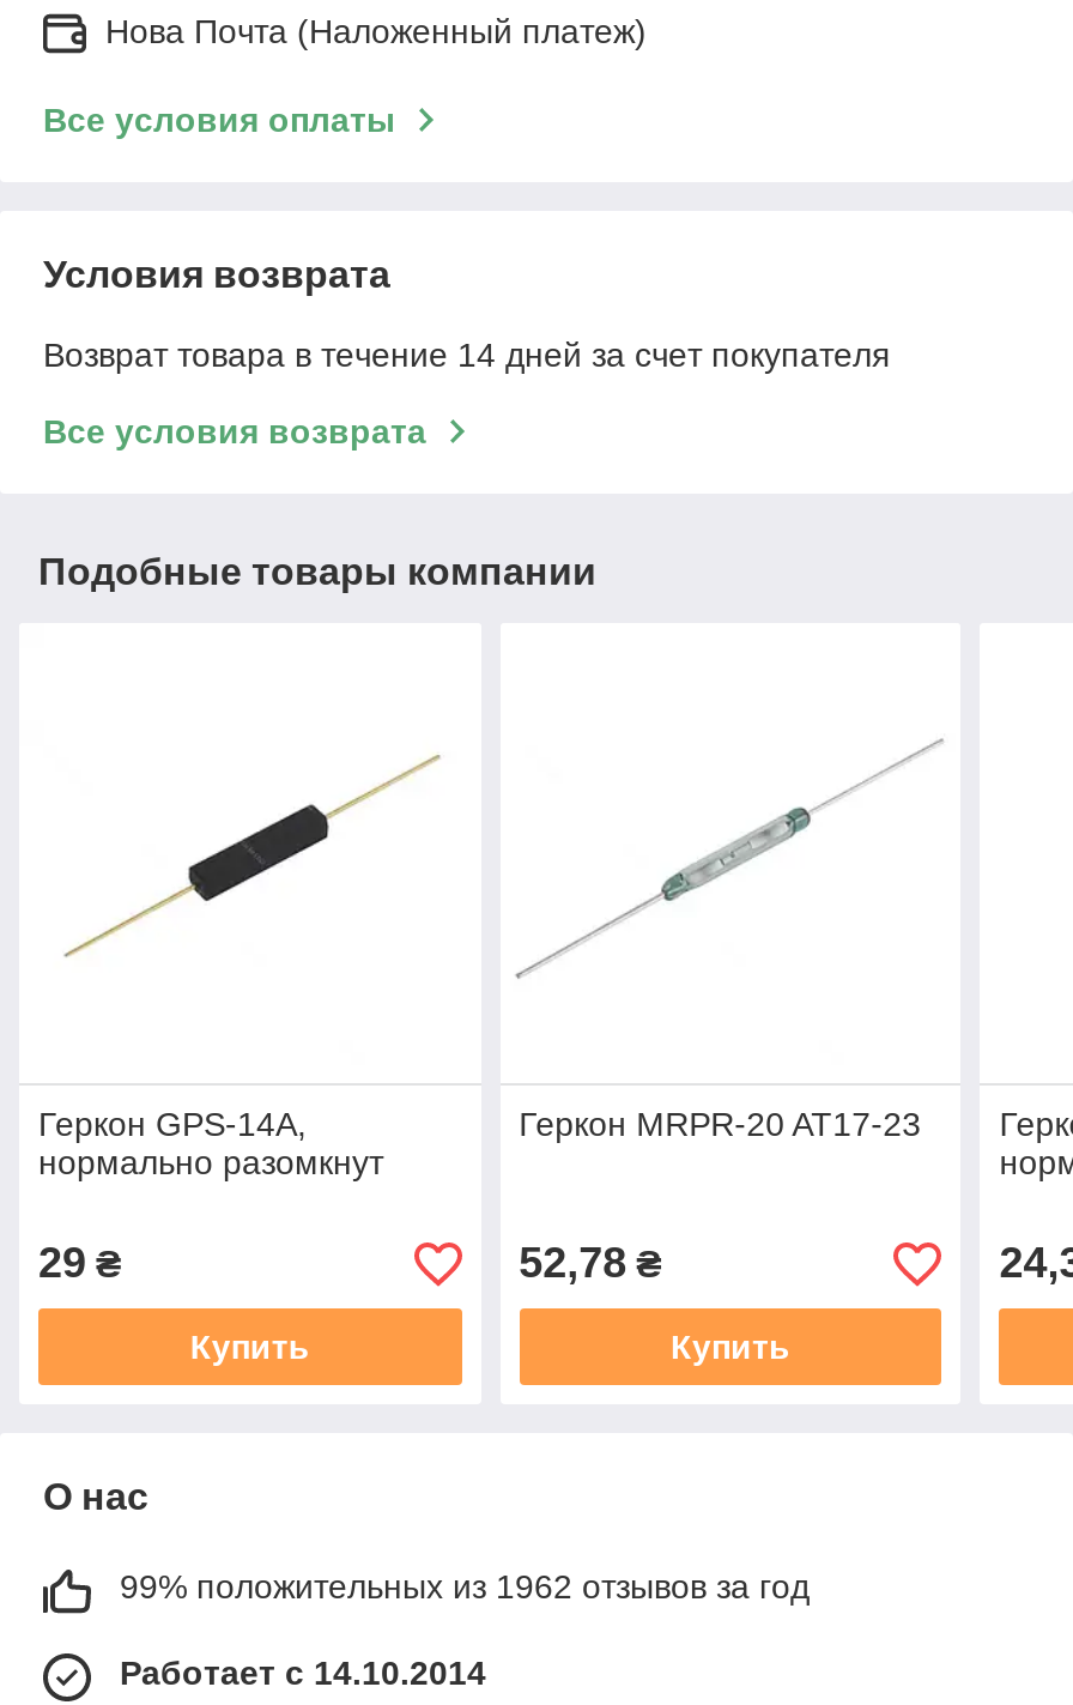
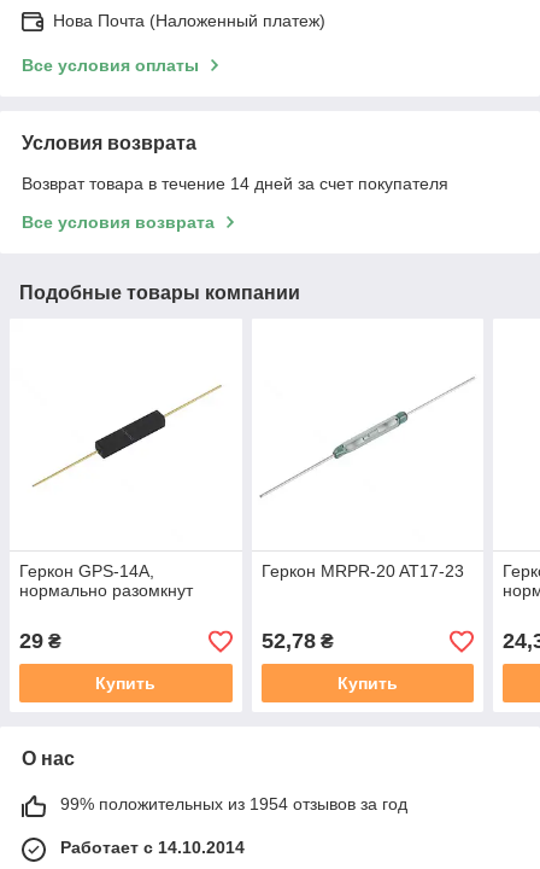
- 99% положительных из 1962 отзывов за год
+ 99% положительных из 1954 отзывов за год
